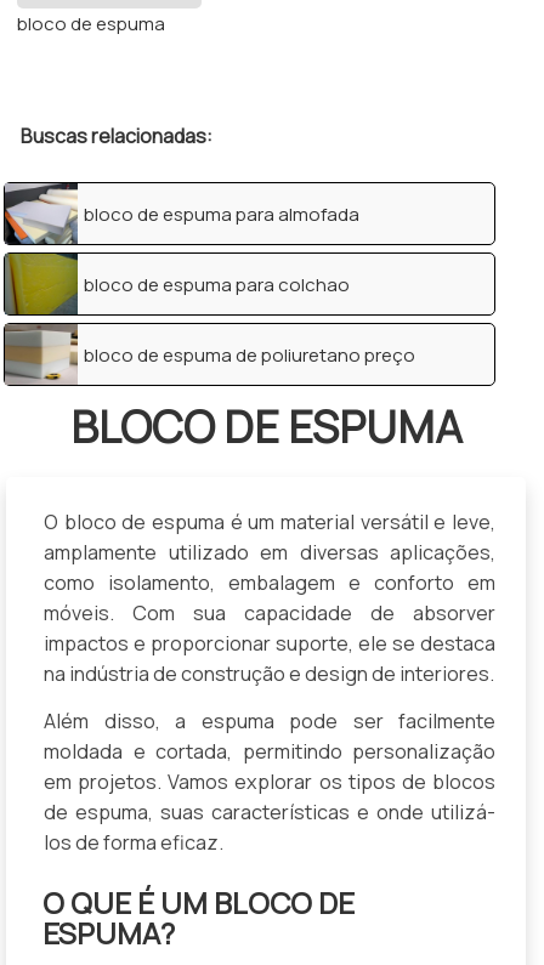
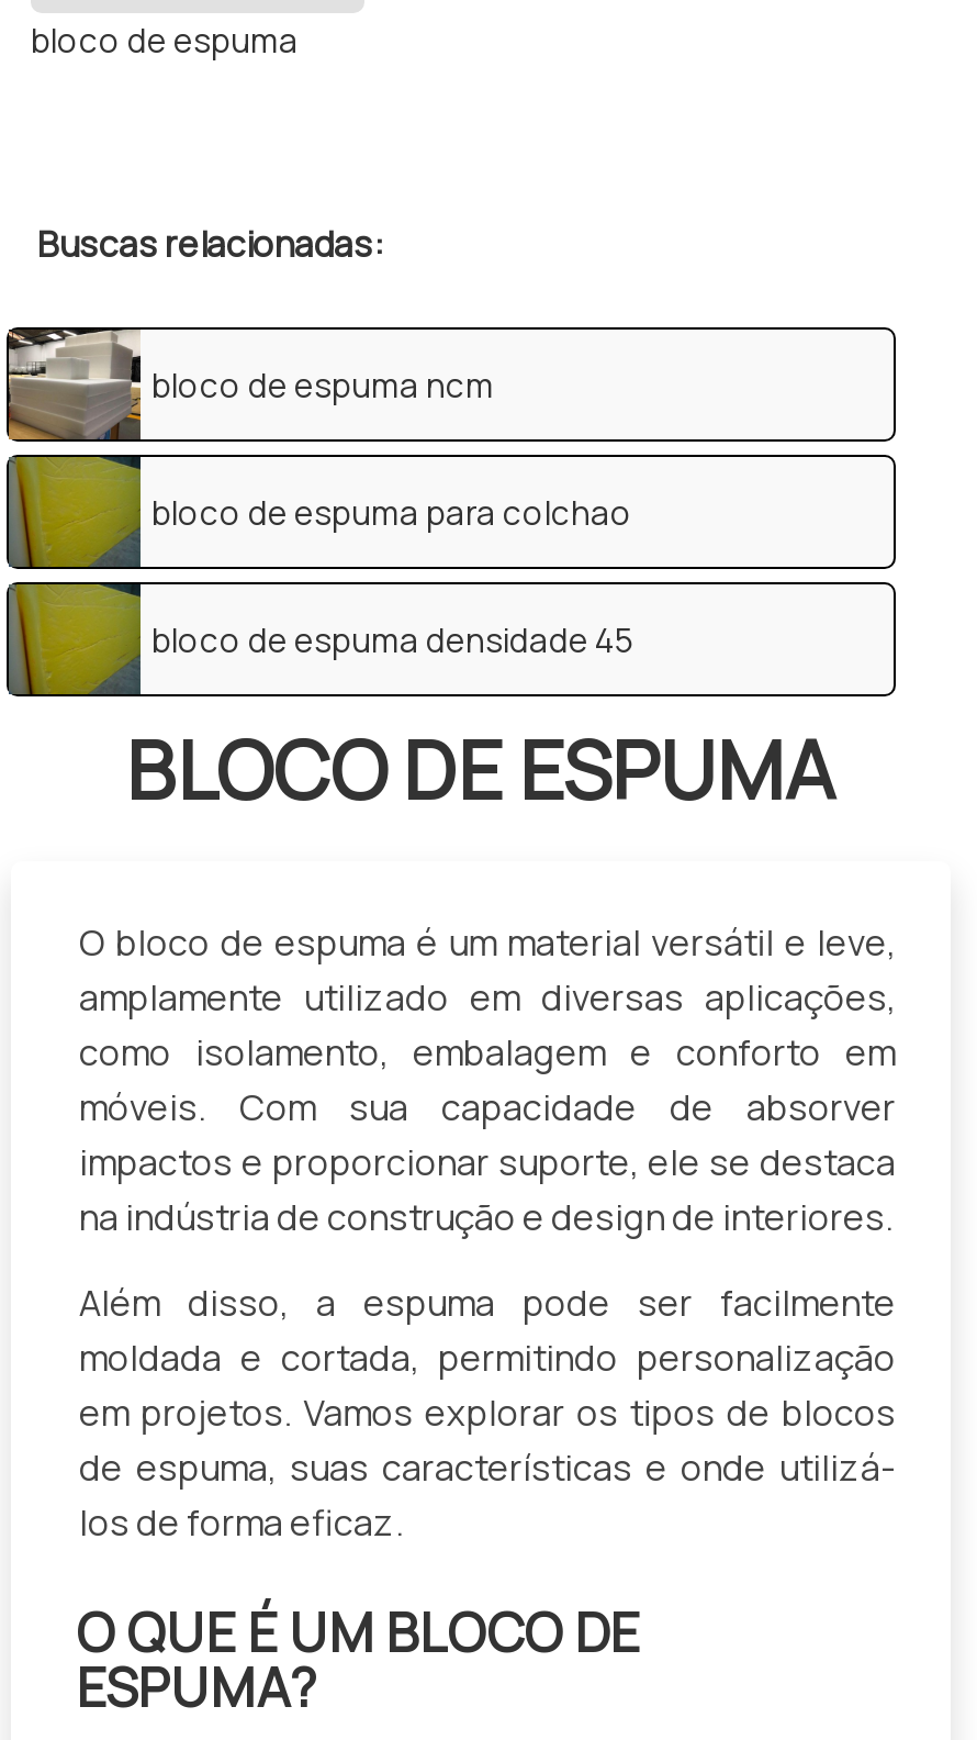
- [image]
- bloco de espuma para almofada
+ [image]
+ bloco de espuma ncm

- [image]
- bloco de espuma de poliuretano preço
+ [image]
+ bloco de espuma densidade 45
